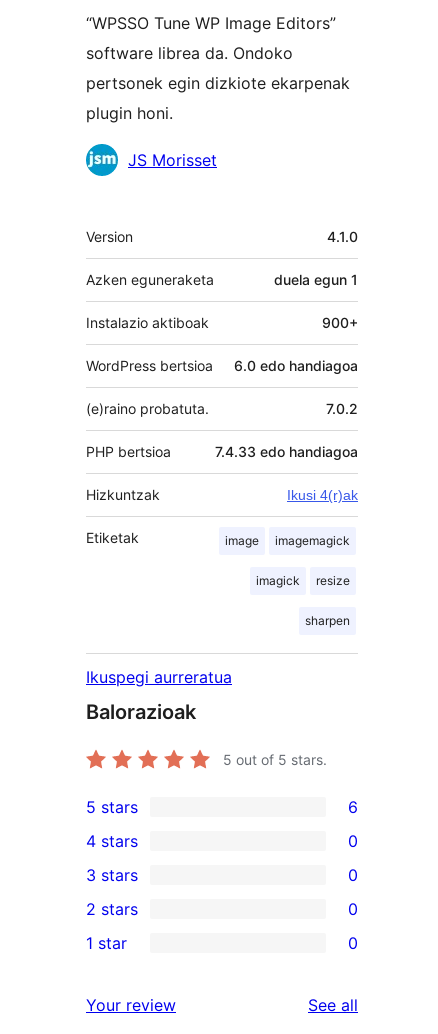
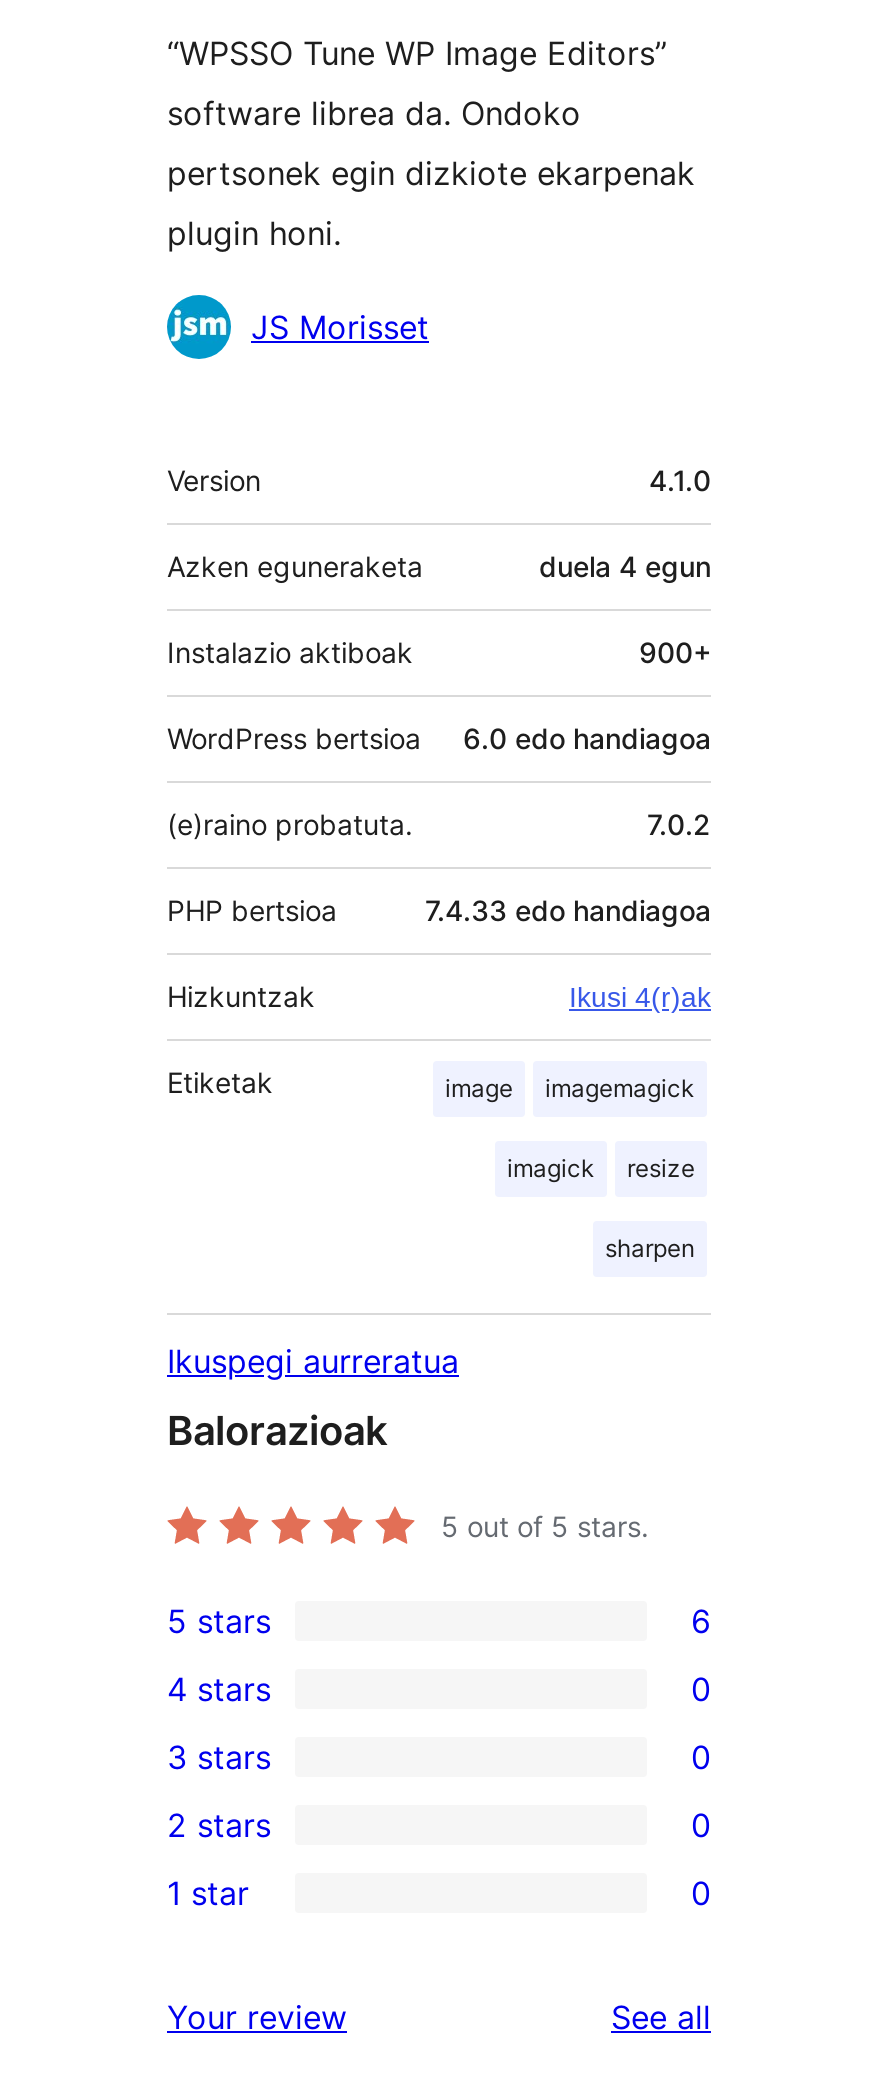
- duela egun 1
+ duela 4 egun
